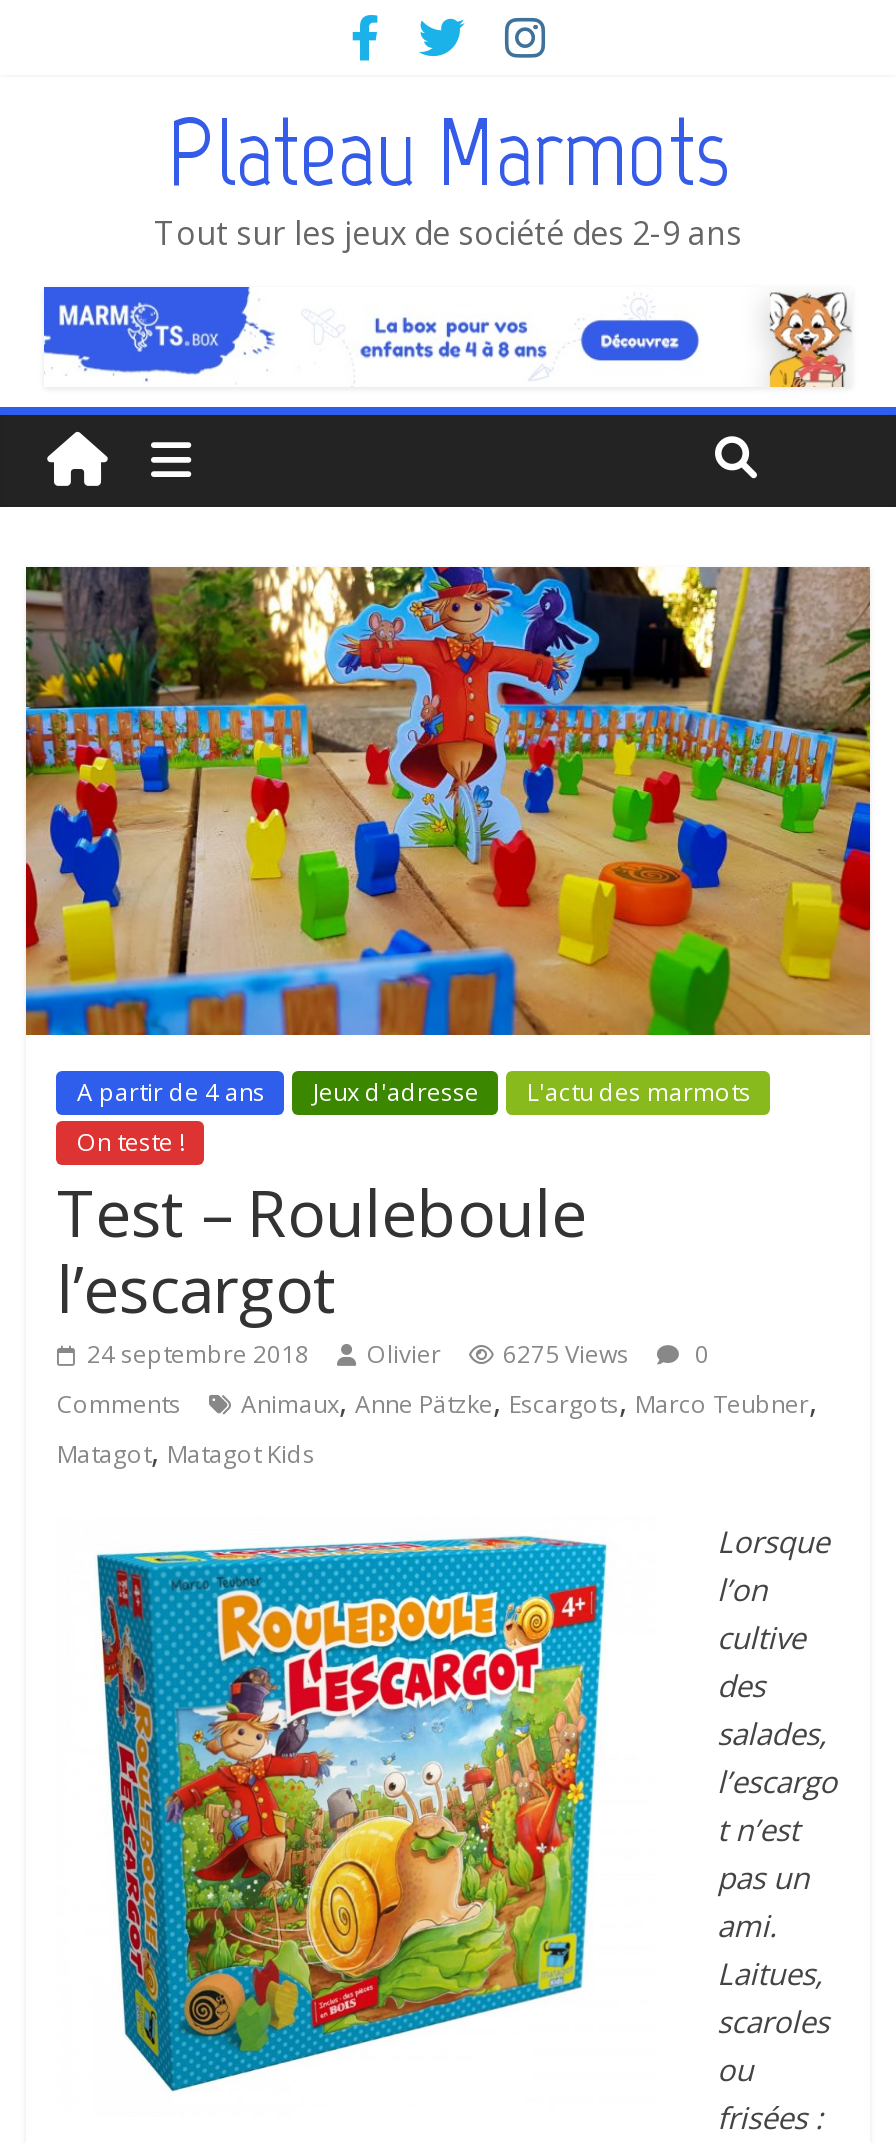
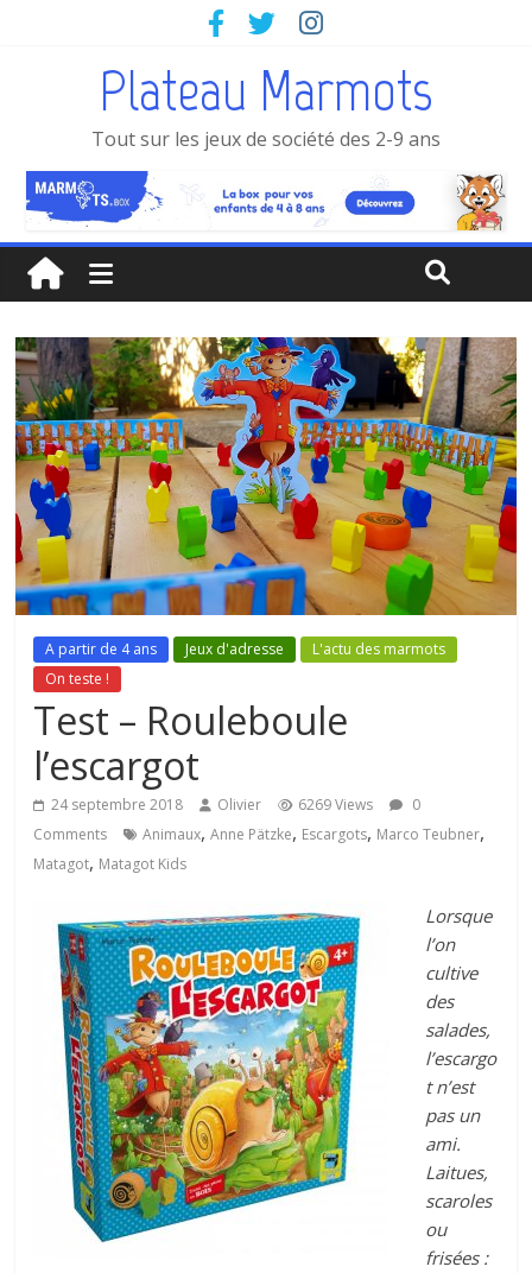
- 24 septembre 2018 Olivier 6275 Views 0
+ 24 septembre 2018 Olivier 6269 Views 0
